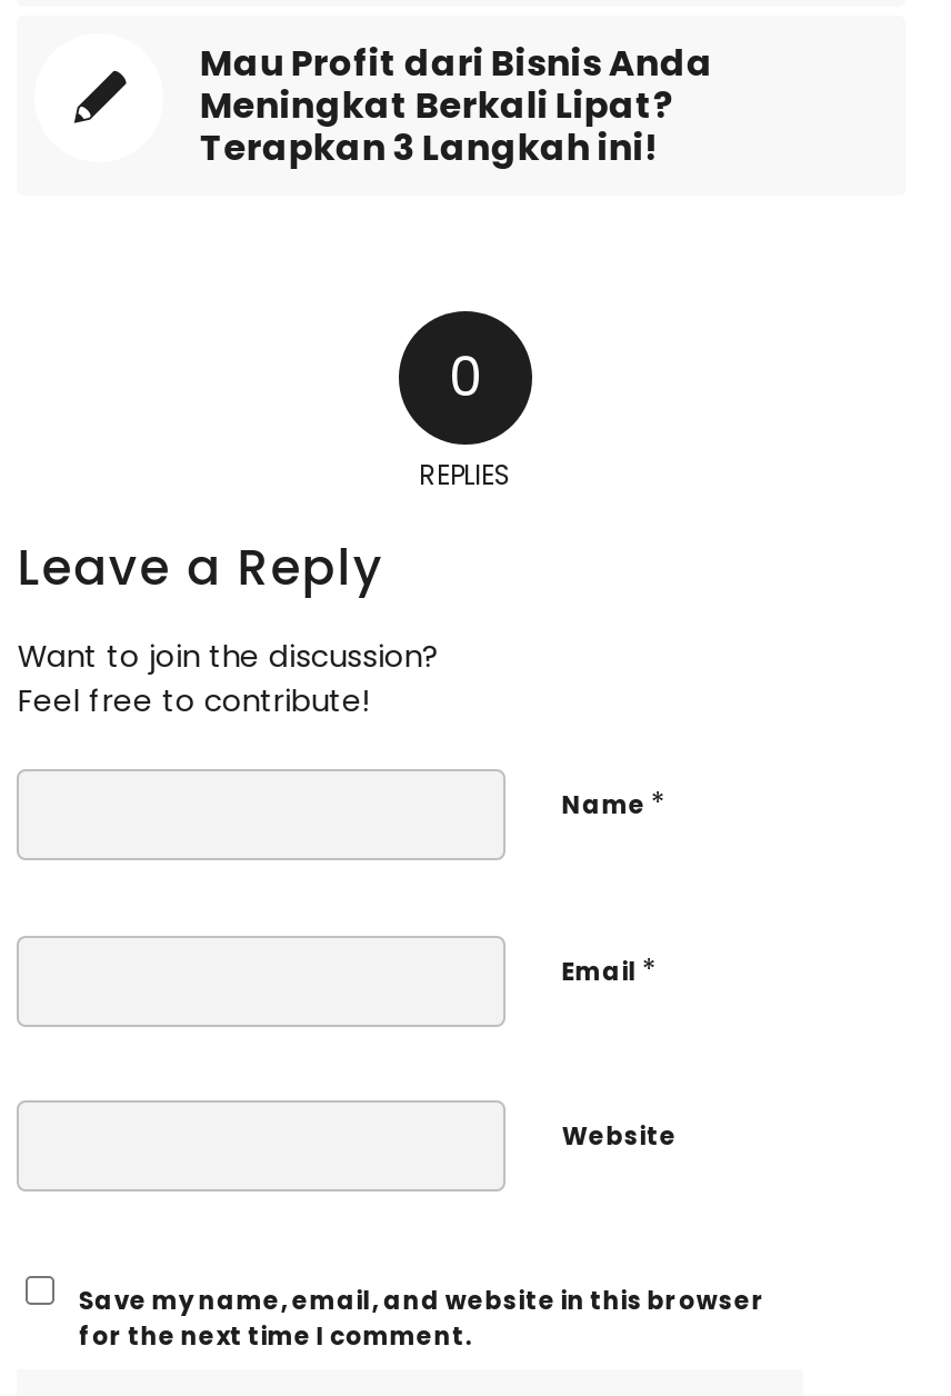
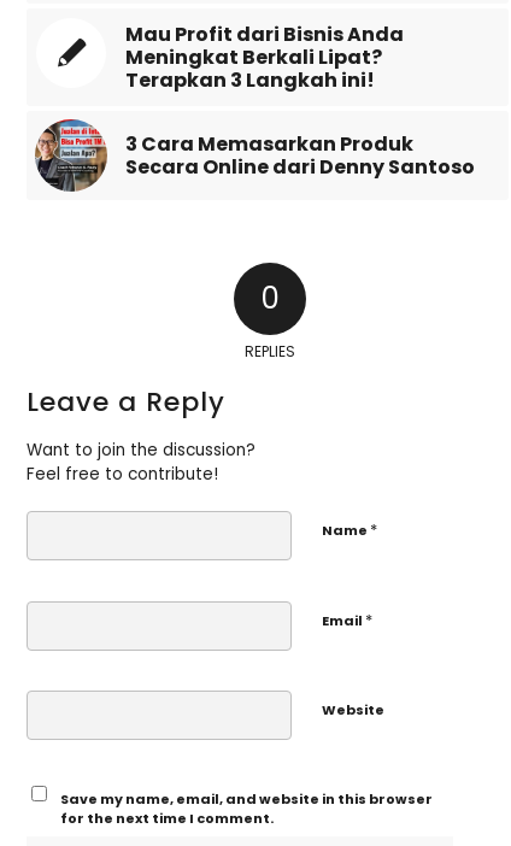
+ [image]
+ 3 Cara Memasarkan Produk
+ Secara Online dari Denny Santoso
